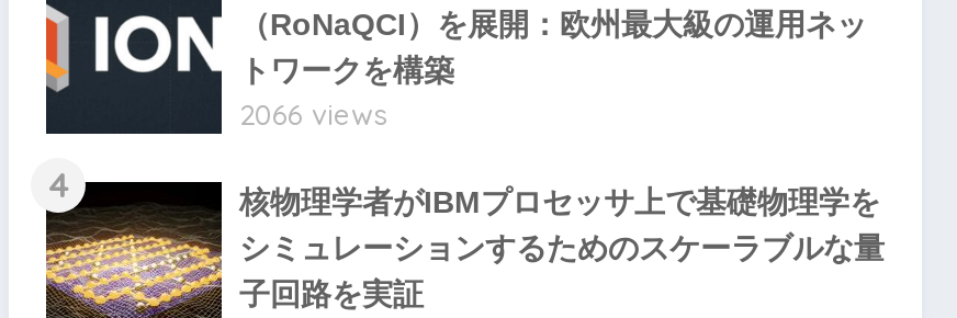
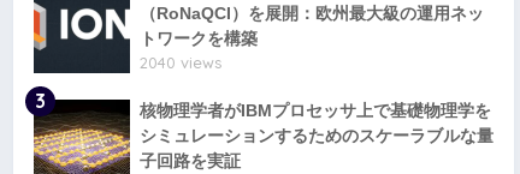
- 2066 views
+ 2040 views

- 4
+ 3
